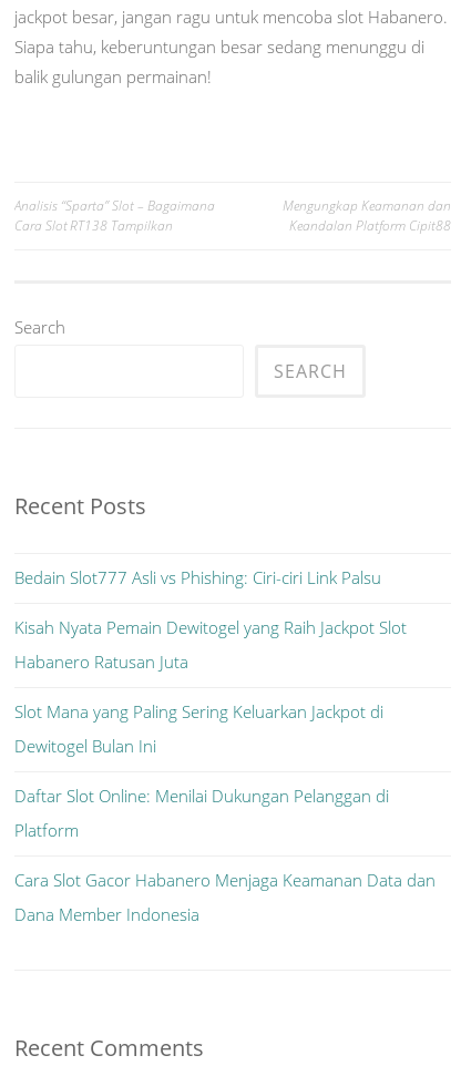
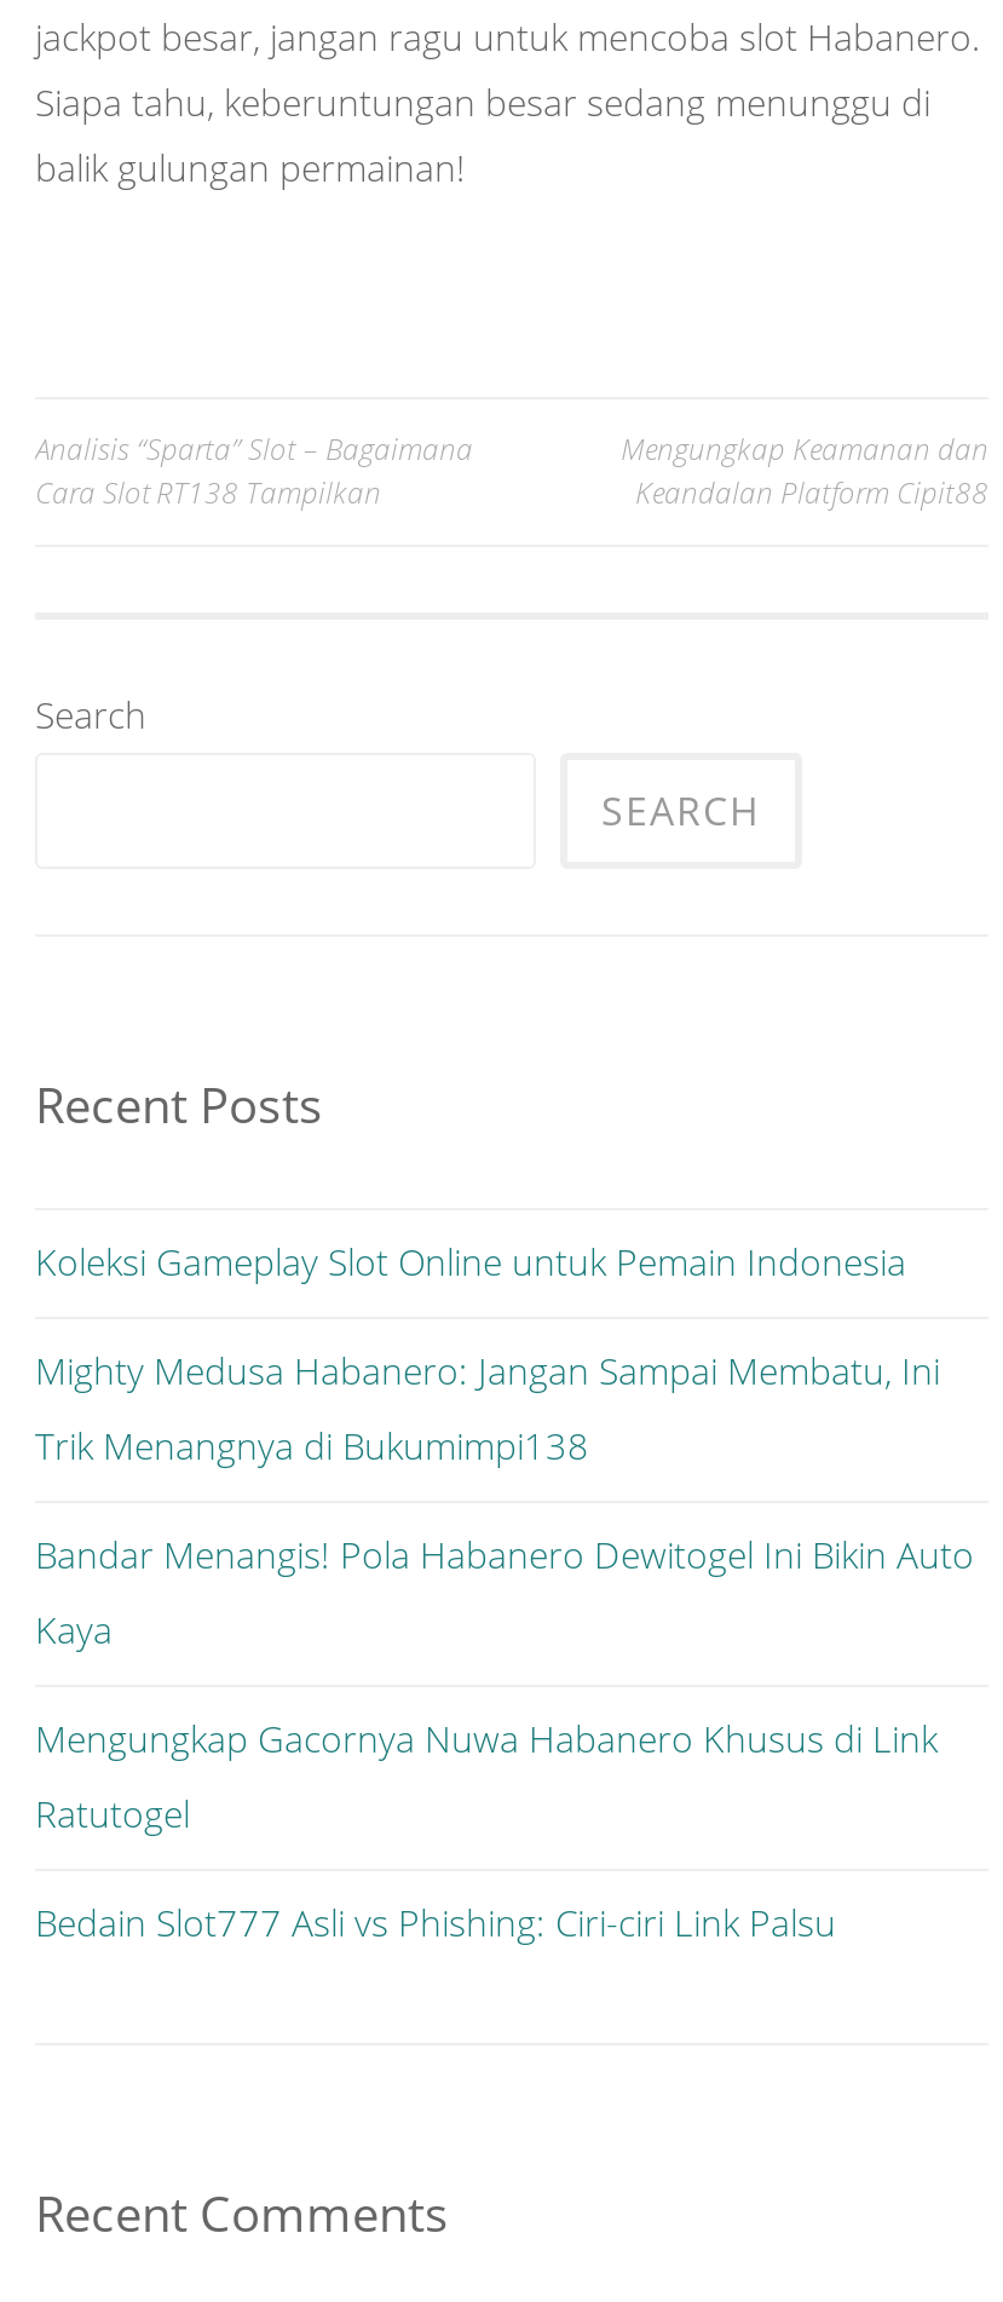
+ Koleksi Gameplay Slot Online untuk Pemain Indonesia
+ Mighty Medusa Habanero: Jangan Sampai Membatu, Ini
+ Trik Menangnya di Bukumimpi138
+ Bandar Menangis! Pola Habanero Dewitogel Ini Bikin Auto
+ Kaya
+ Mengungkap Gacornya Nuwa Habanero Khusus di Link
+ Ratutogel

moved down: Bedain Slot777 Asli vs Phishing: Ciri-ciri Link Palsu

- Kisah Nyata Pemain Dewitogel yang Raih Jackpot Slot
- Habanero Ratusan Juta
- Slot Mana yang Paling Sering Keluarkan Jackpot di
- Dewitogel Bulan Ini
- Daftar Slot Online: Menilai Dukungan Pelanggan di
- Platform
- Cara Slot Gacor Habanero Menjaga Keamanan Data dan
- Dana Member Indonesia
